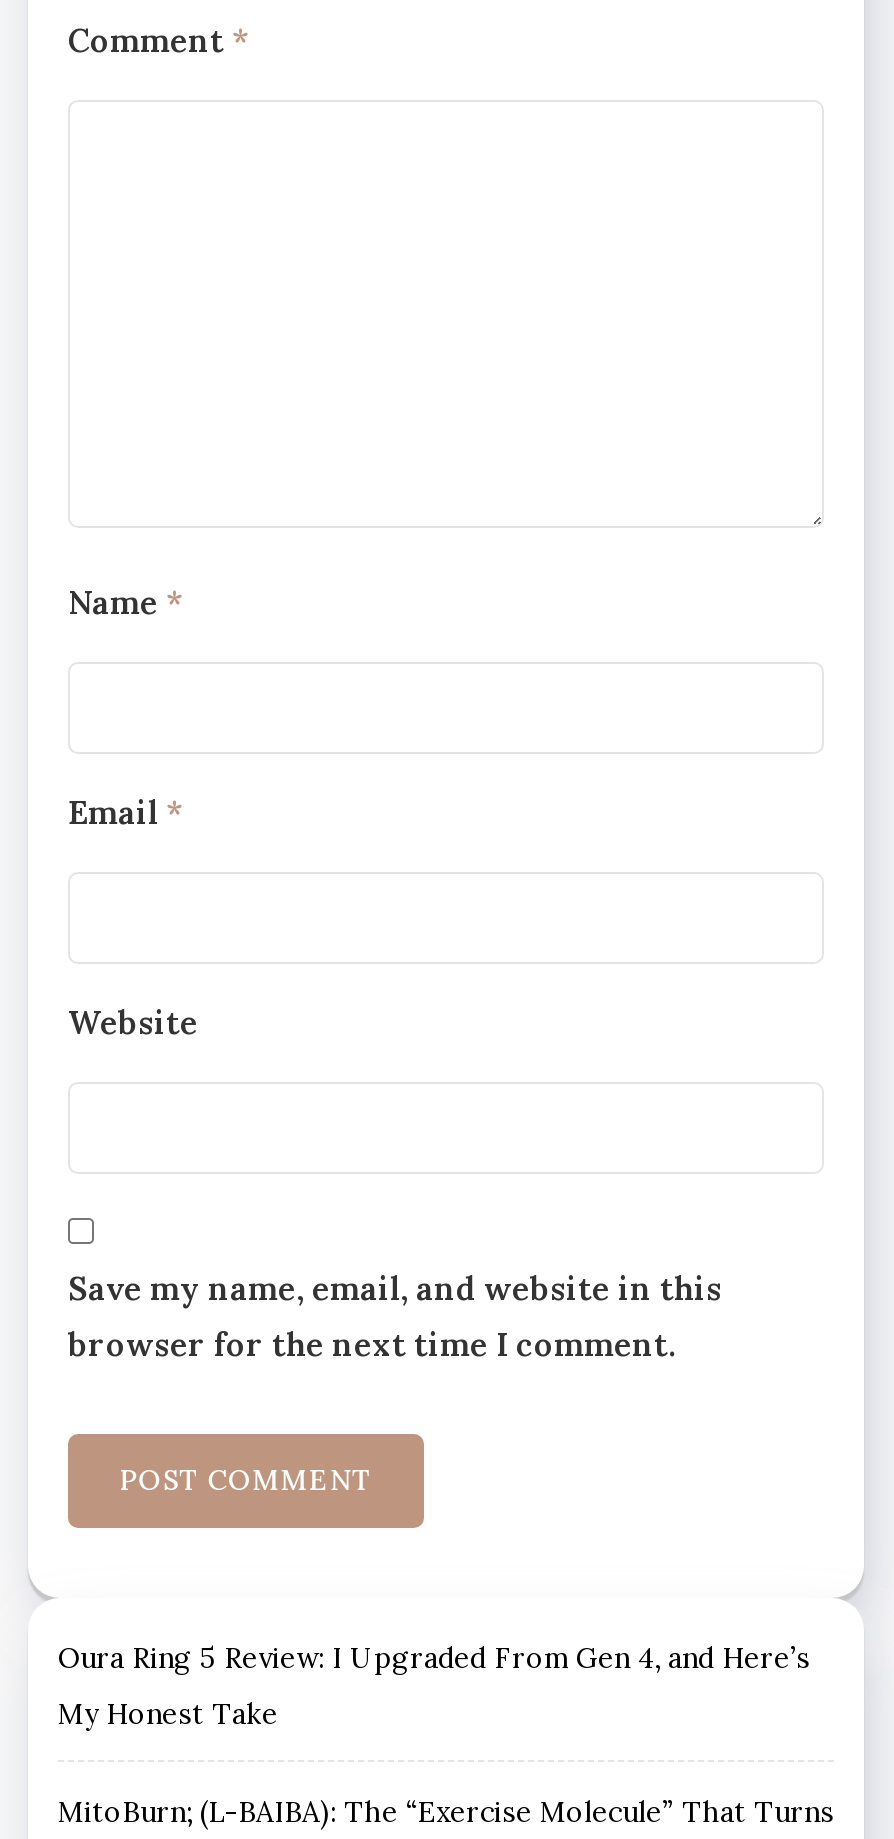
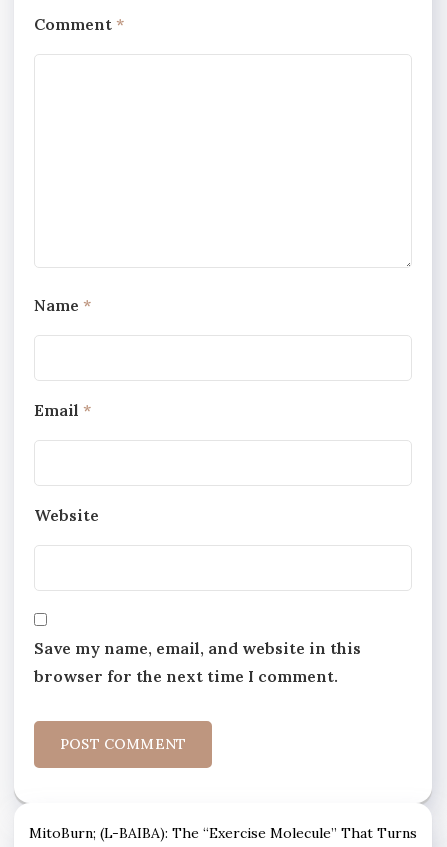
- Oura Ring 5 Review: I Upgraded From Gen 4, and Here’s
- My Honest Take
